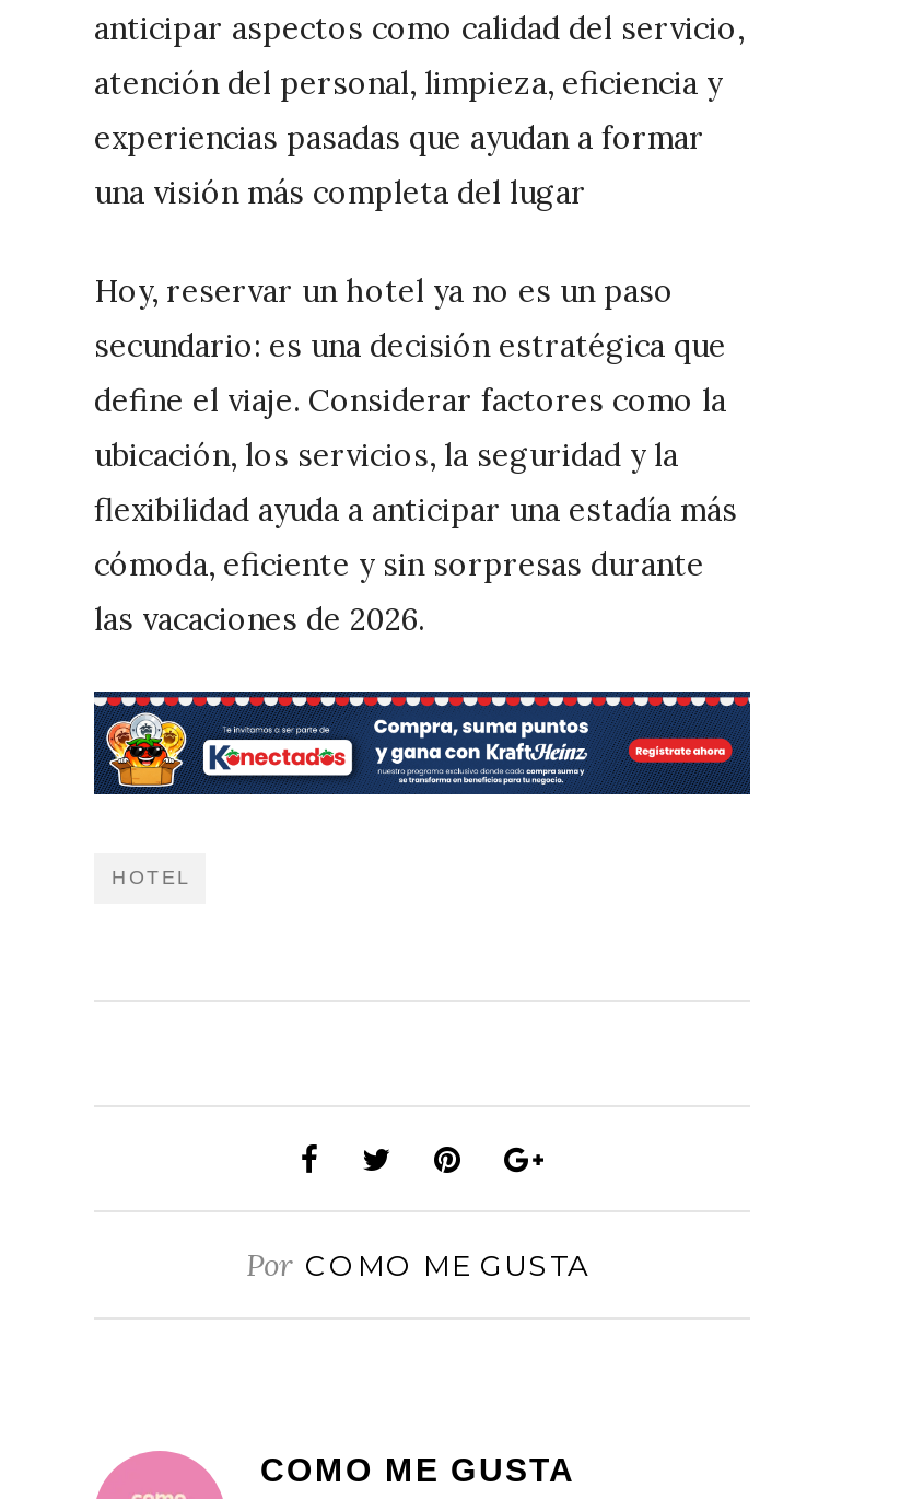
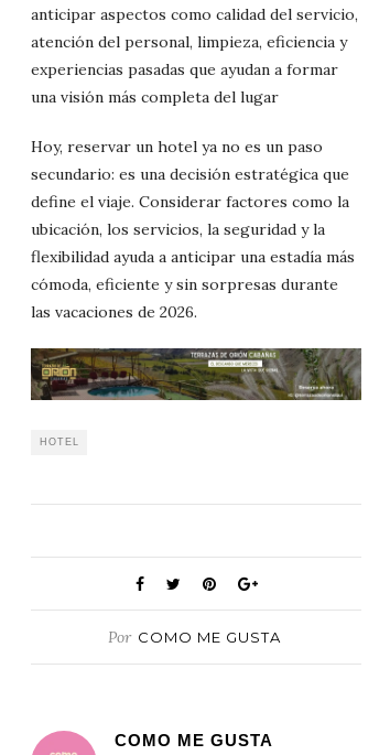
- [image]
+ [image]
